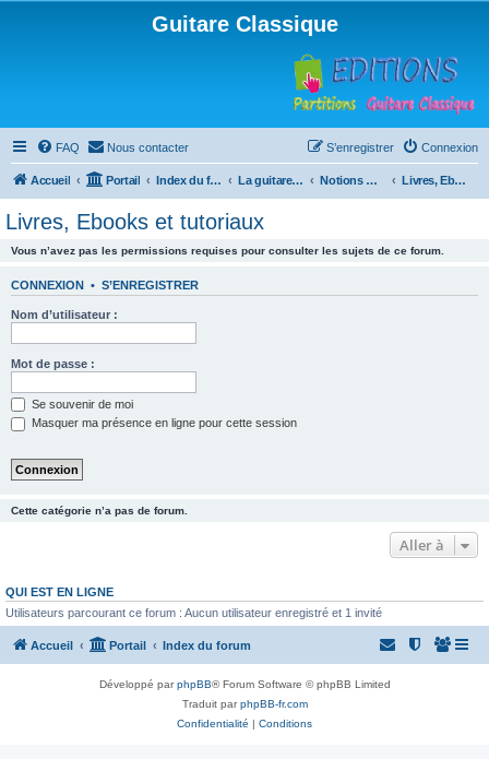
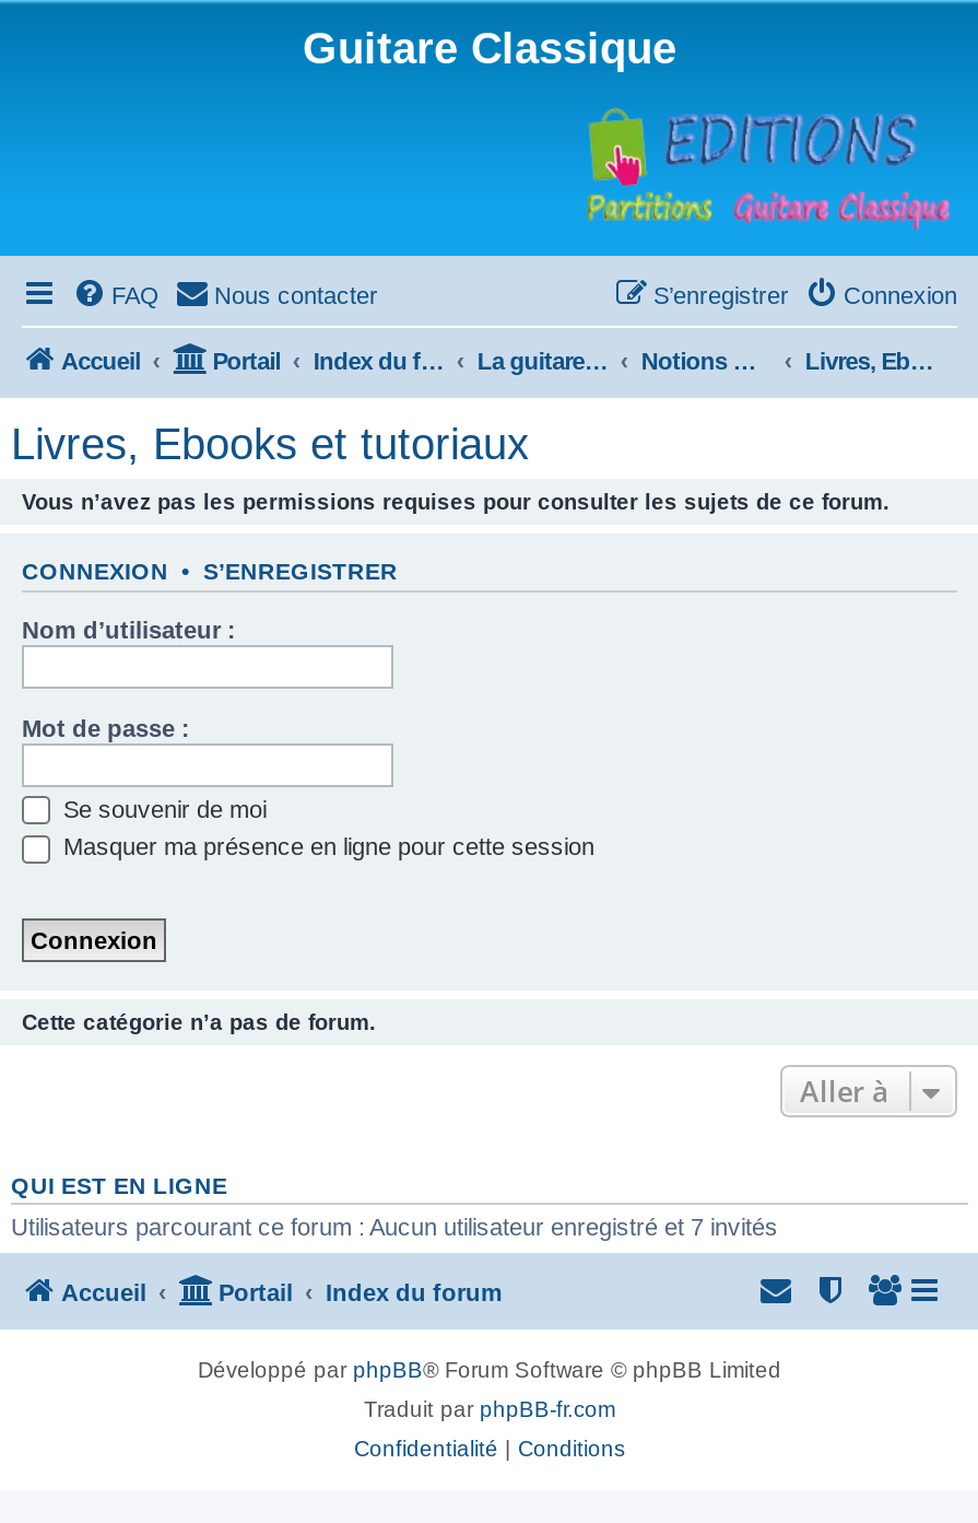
- Utilisateurs parcourant ce forum : Aucun utilisateur enregistré et 1 invité
+ Utilisateurs parcourant ce forum : Aucun utilisateur enregistré et 7 invités
